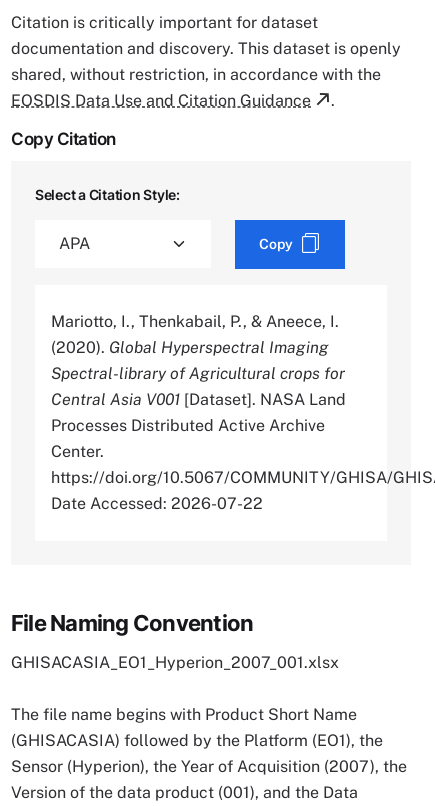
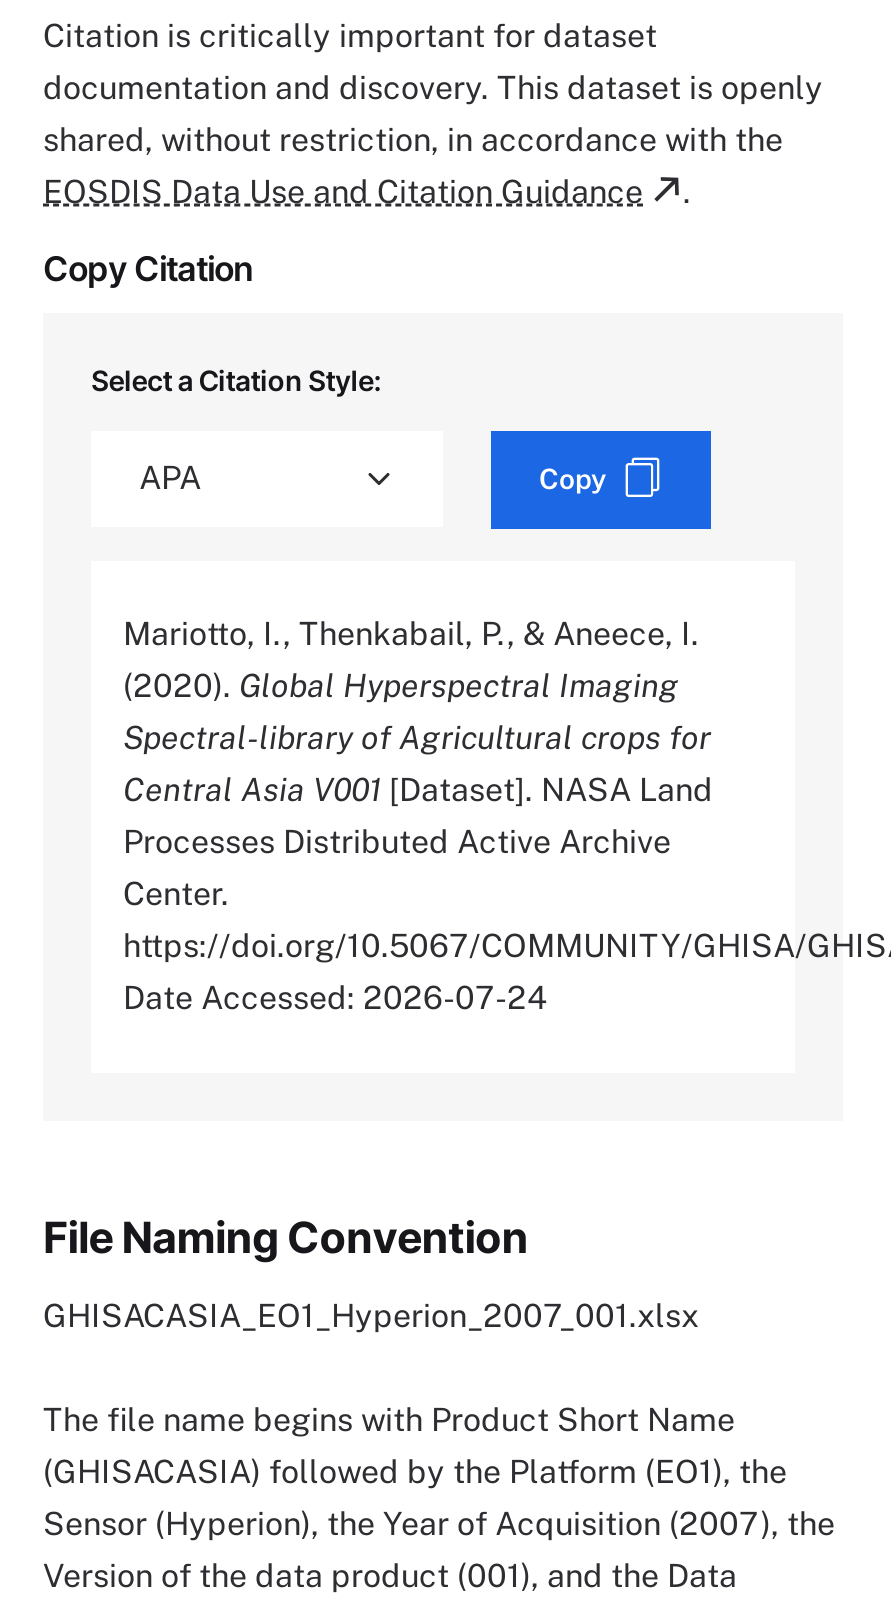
- Date Accessed: 2026-07-22
+ Date Accessed: 2026-07-24
